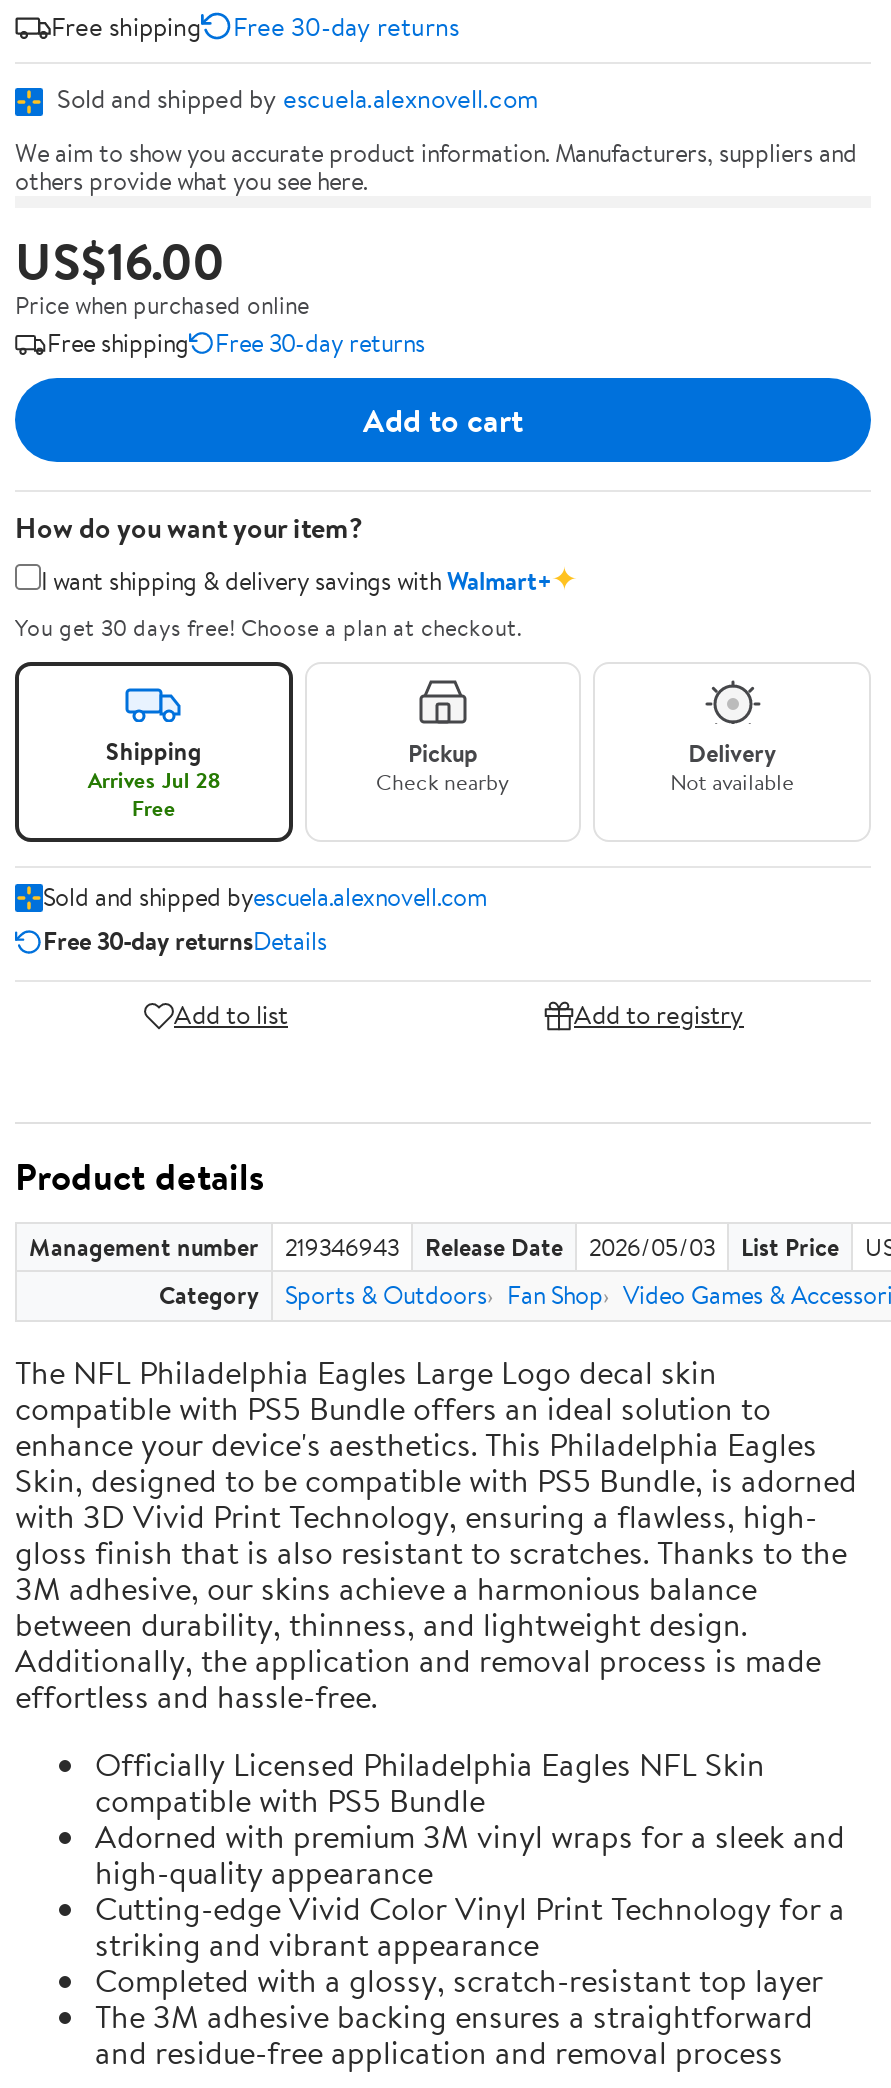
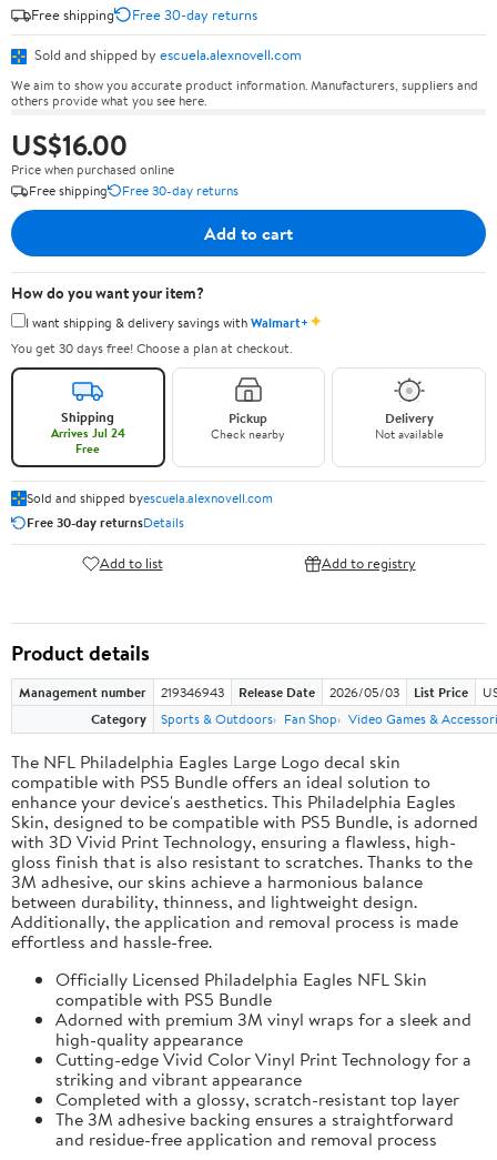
- Arrives Jul 28
+ Arrives Jul 24
